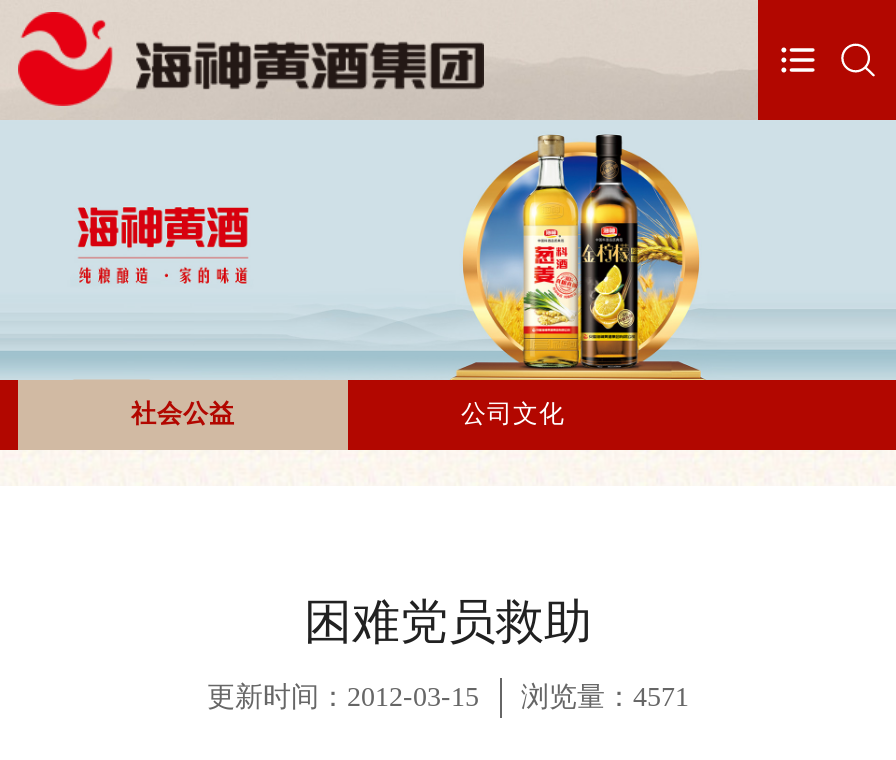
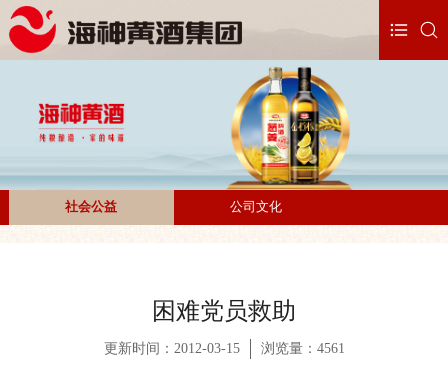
- 更新时间：2012-03-15 浏览量：4571
+ 更新时间：2012-03-15 浏览量：4561
